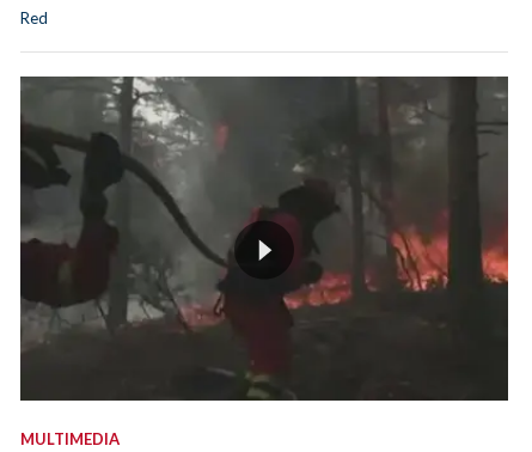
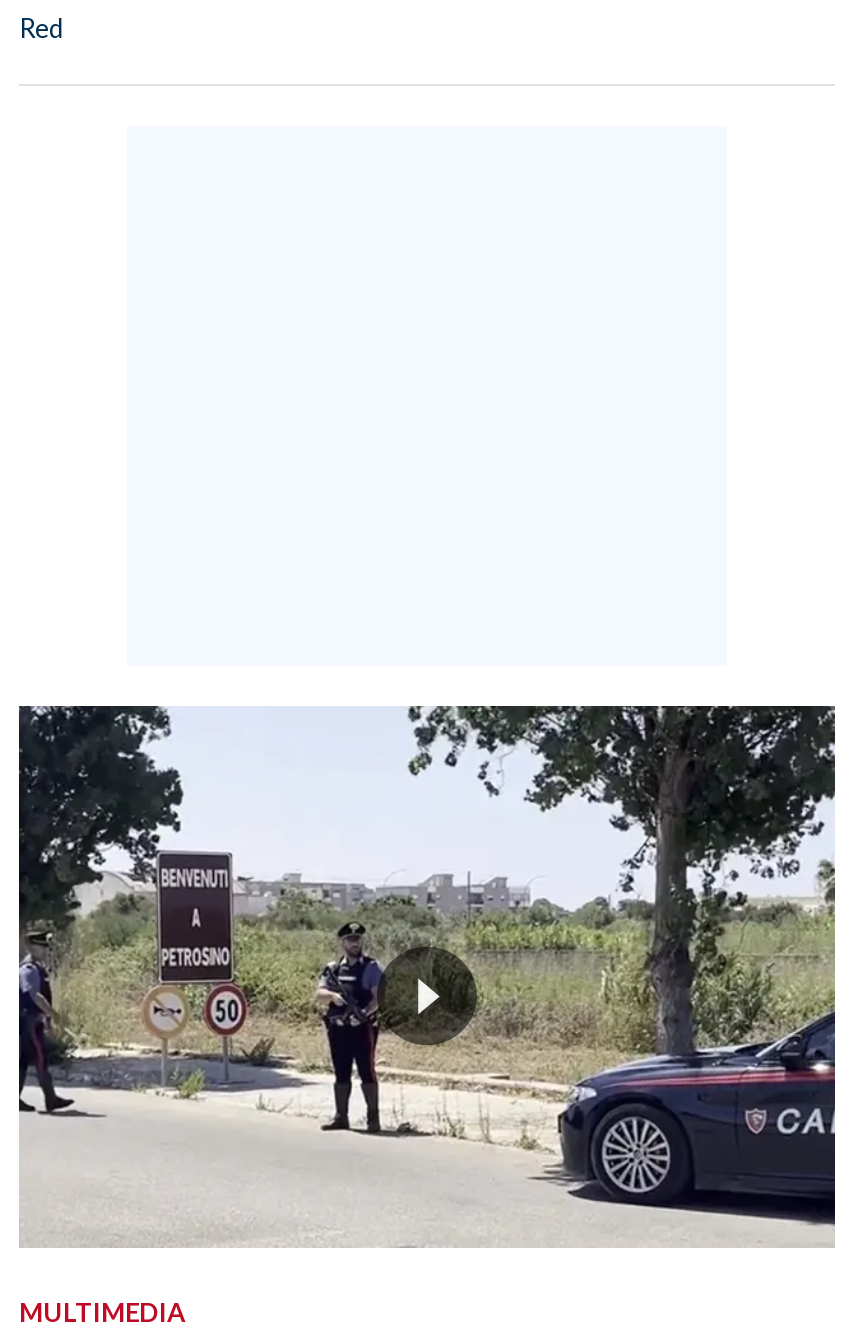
- [image]
+ [image]
